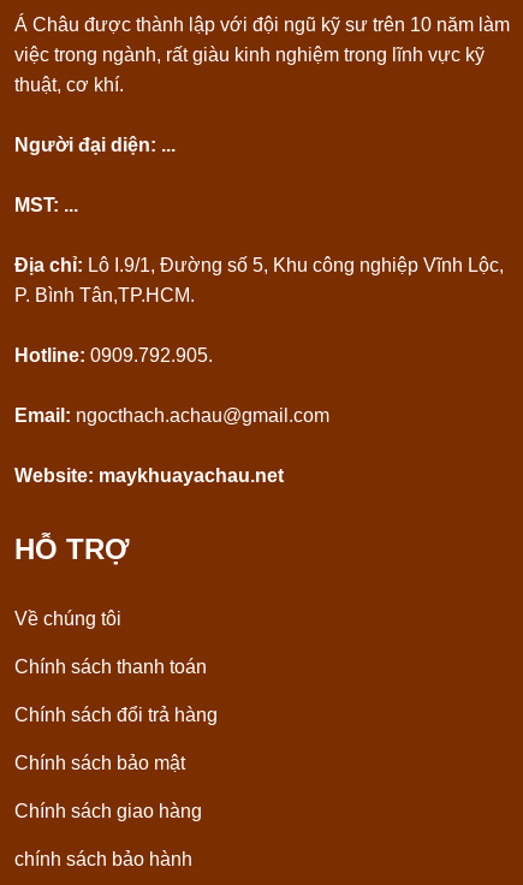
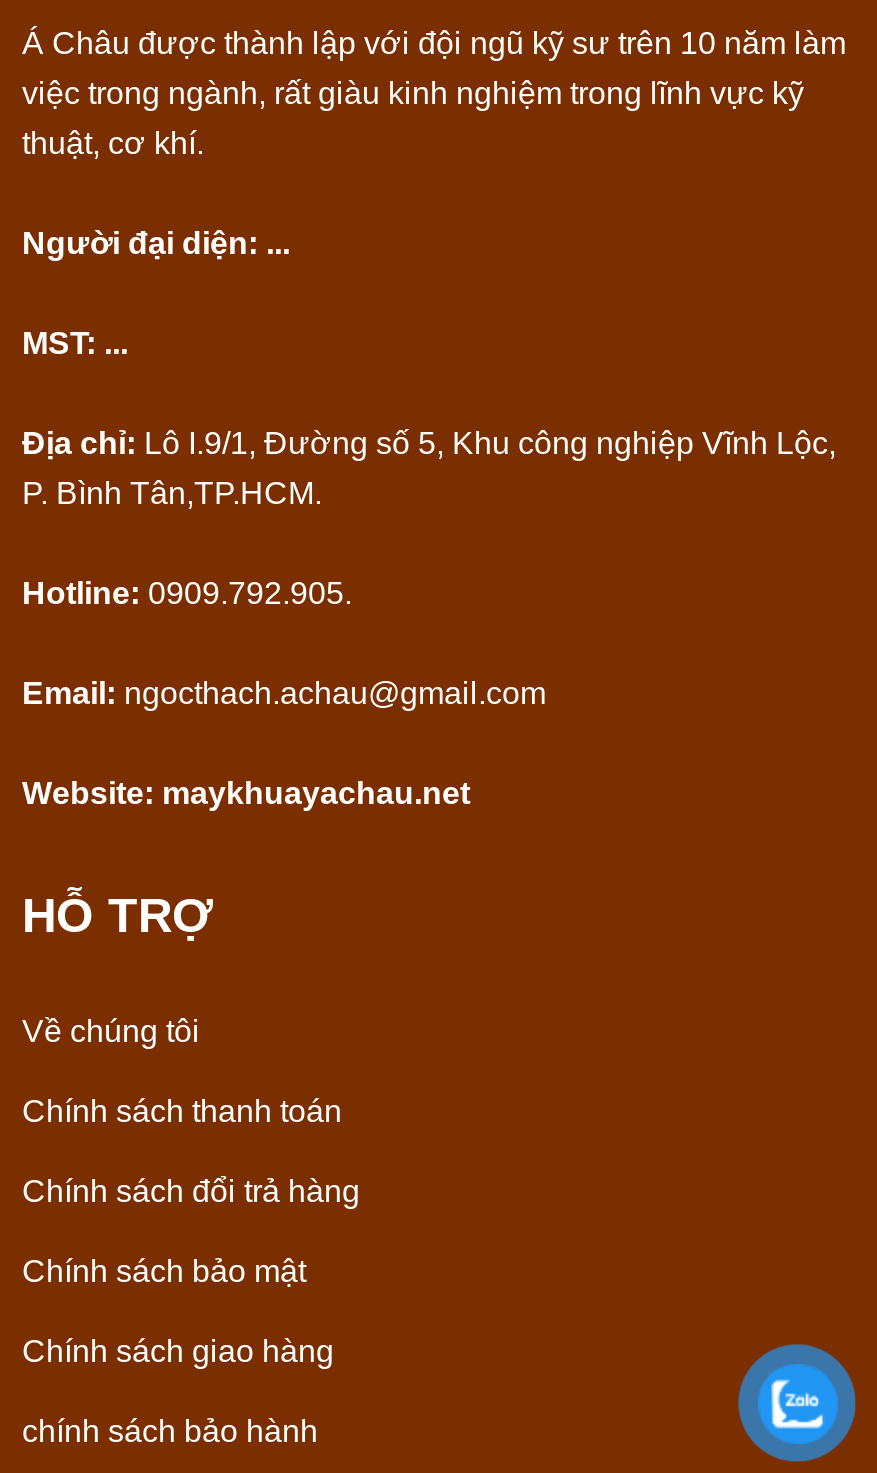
+ [image]
